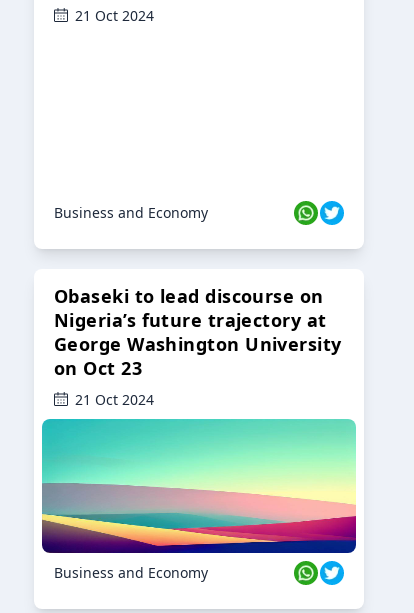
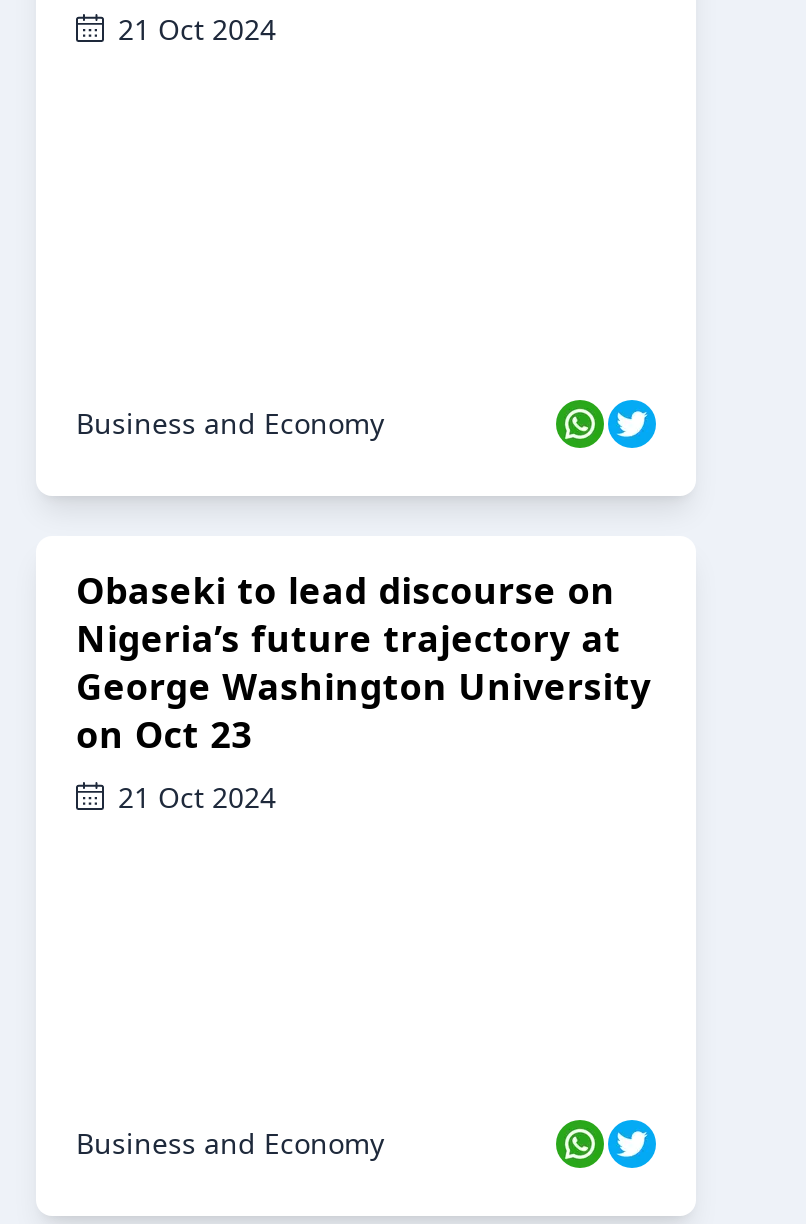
- [image]
